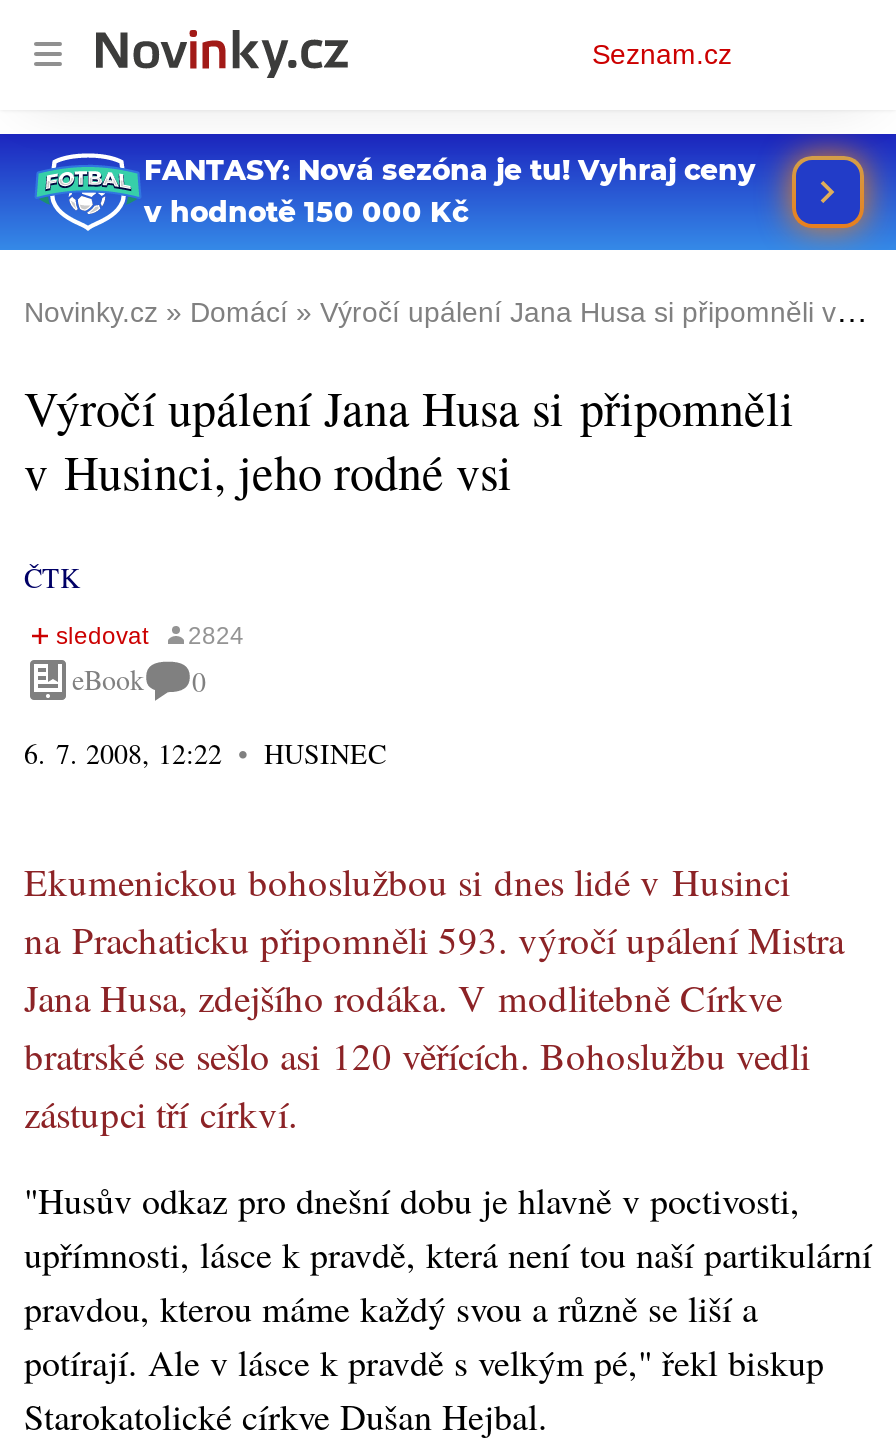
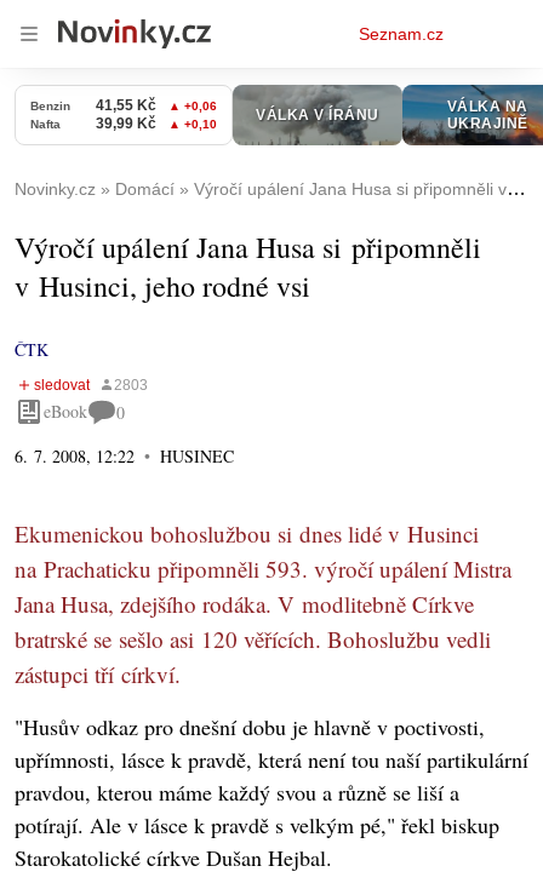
- [image]
+ [image]
